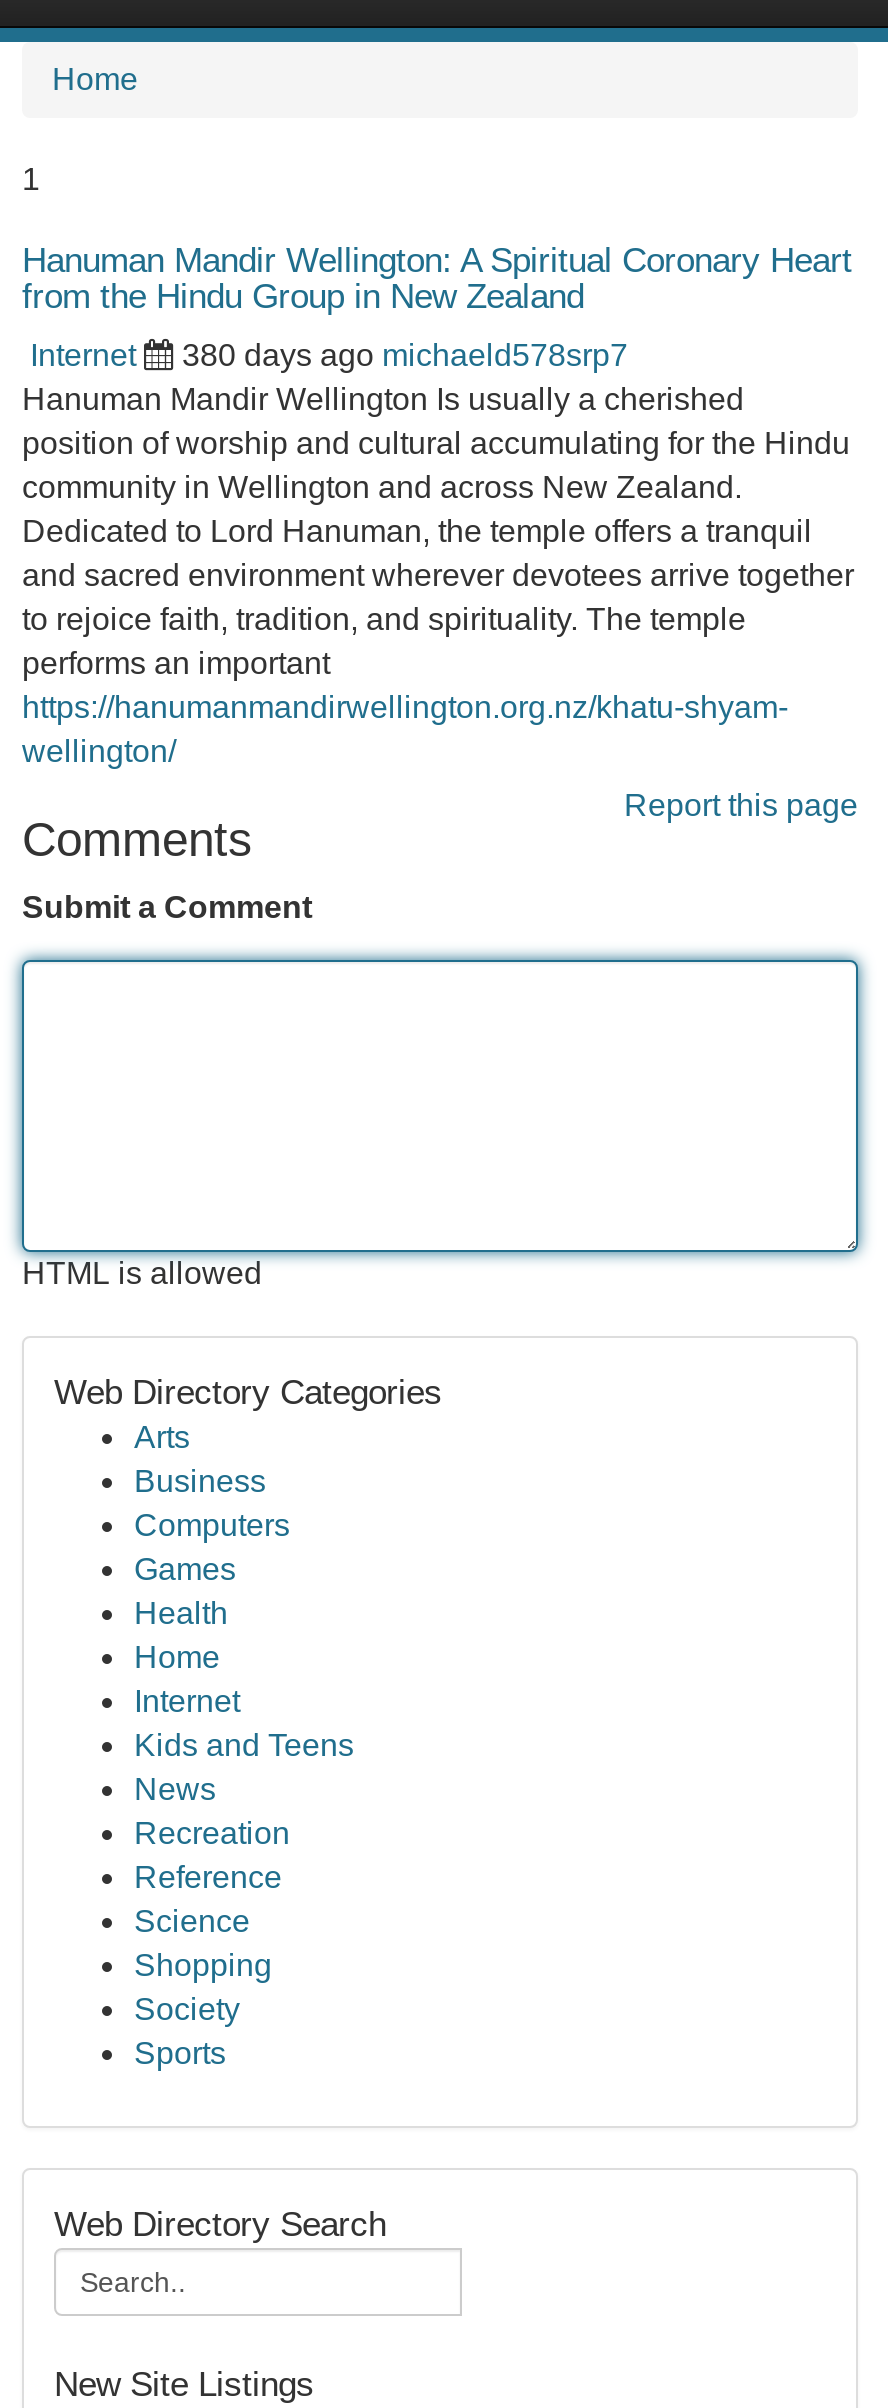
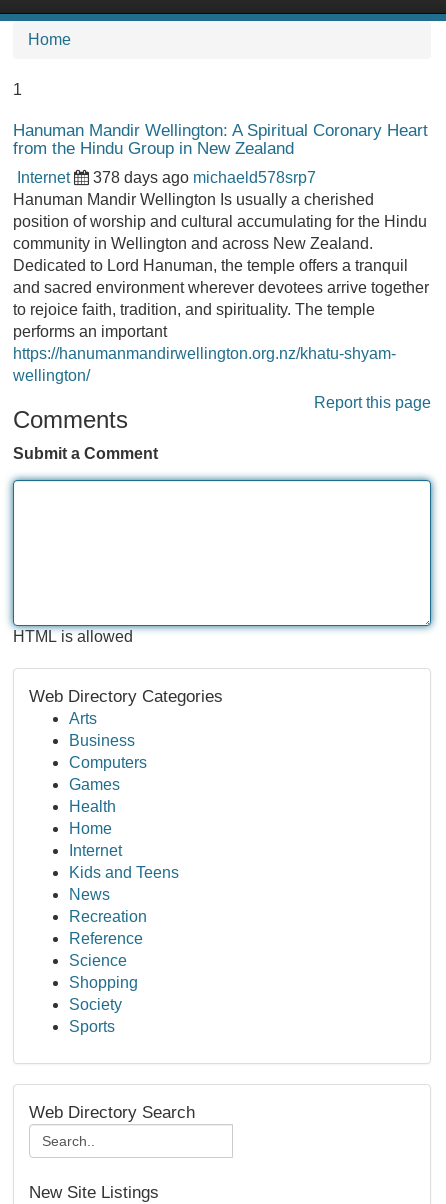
- 380 days ago michaeld578srp7
+ 378 days ago michaeld578srp7
